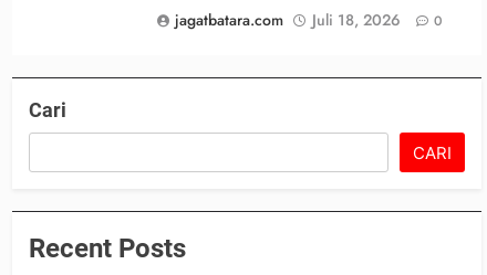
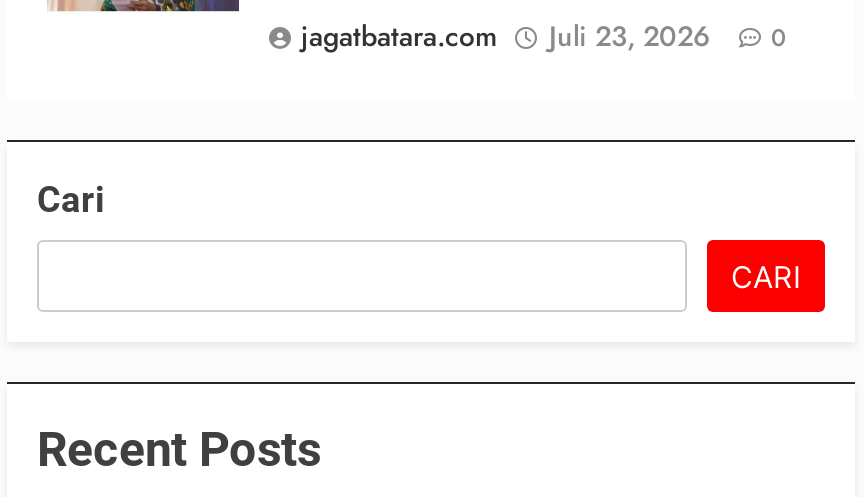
- jagatbatara.com Juli 18, 2026 0
+ jagatbatara.com Juli 23, 2026 0
